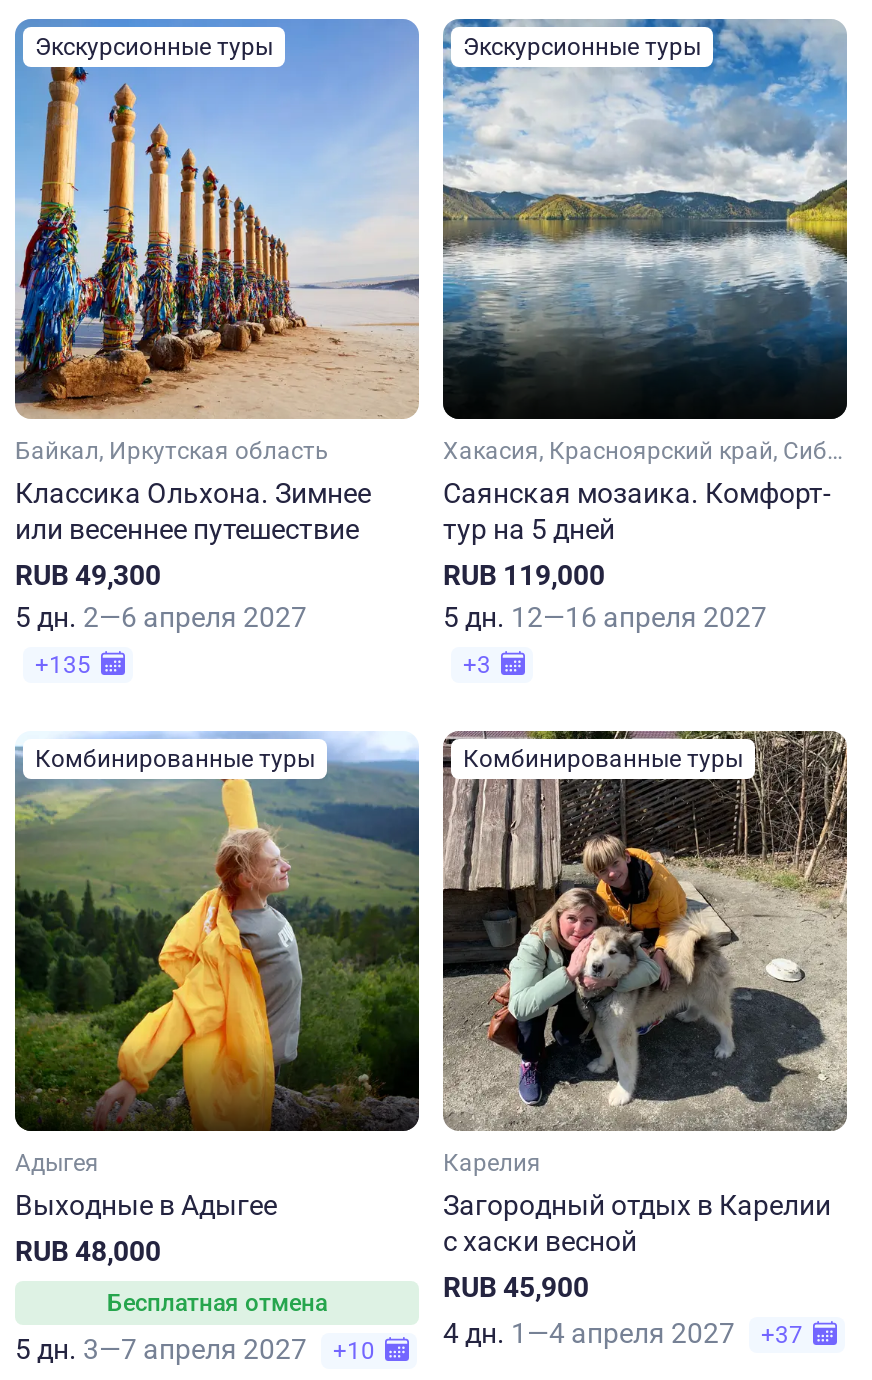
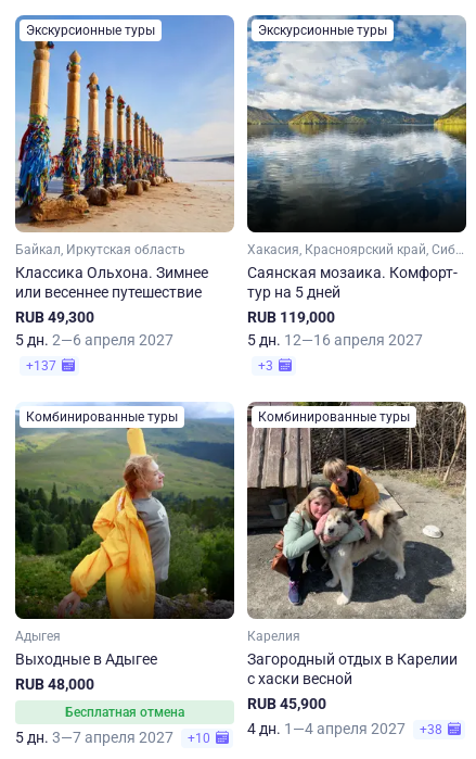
- +135
+ +137

- 4 дн. 1—4 апреля 2027 +37
+ 4 дн. 1—4 апреля 2027 +38
